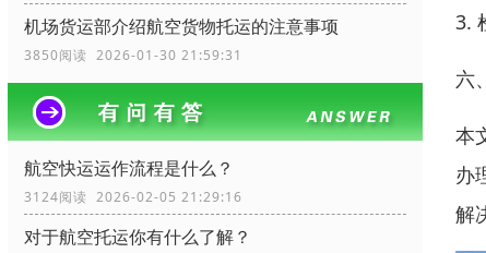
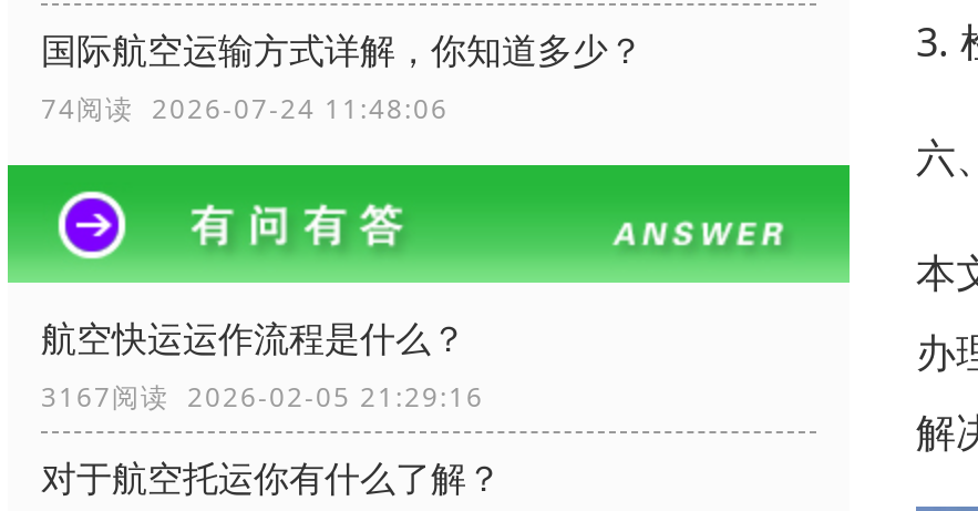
- 机场货运部介绍航空货物托运的注意事项
- 3850阅读 2026-01-30 21:59:31
+ 国际航空运输方式详解，你知道多少？
+ 74阅读 2026-07-24 11:48:06

- 3124阅读 2026-02-05 21:29:16
+ 3167阅读 2026-02-05 21:29:16
